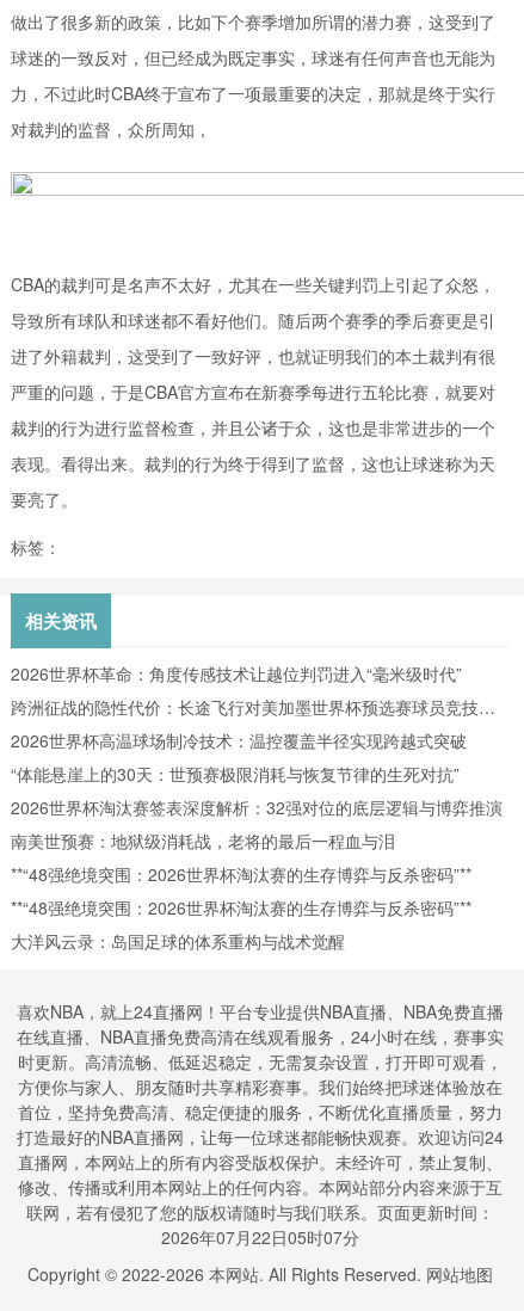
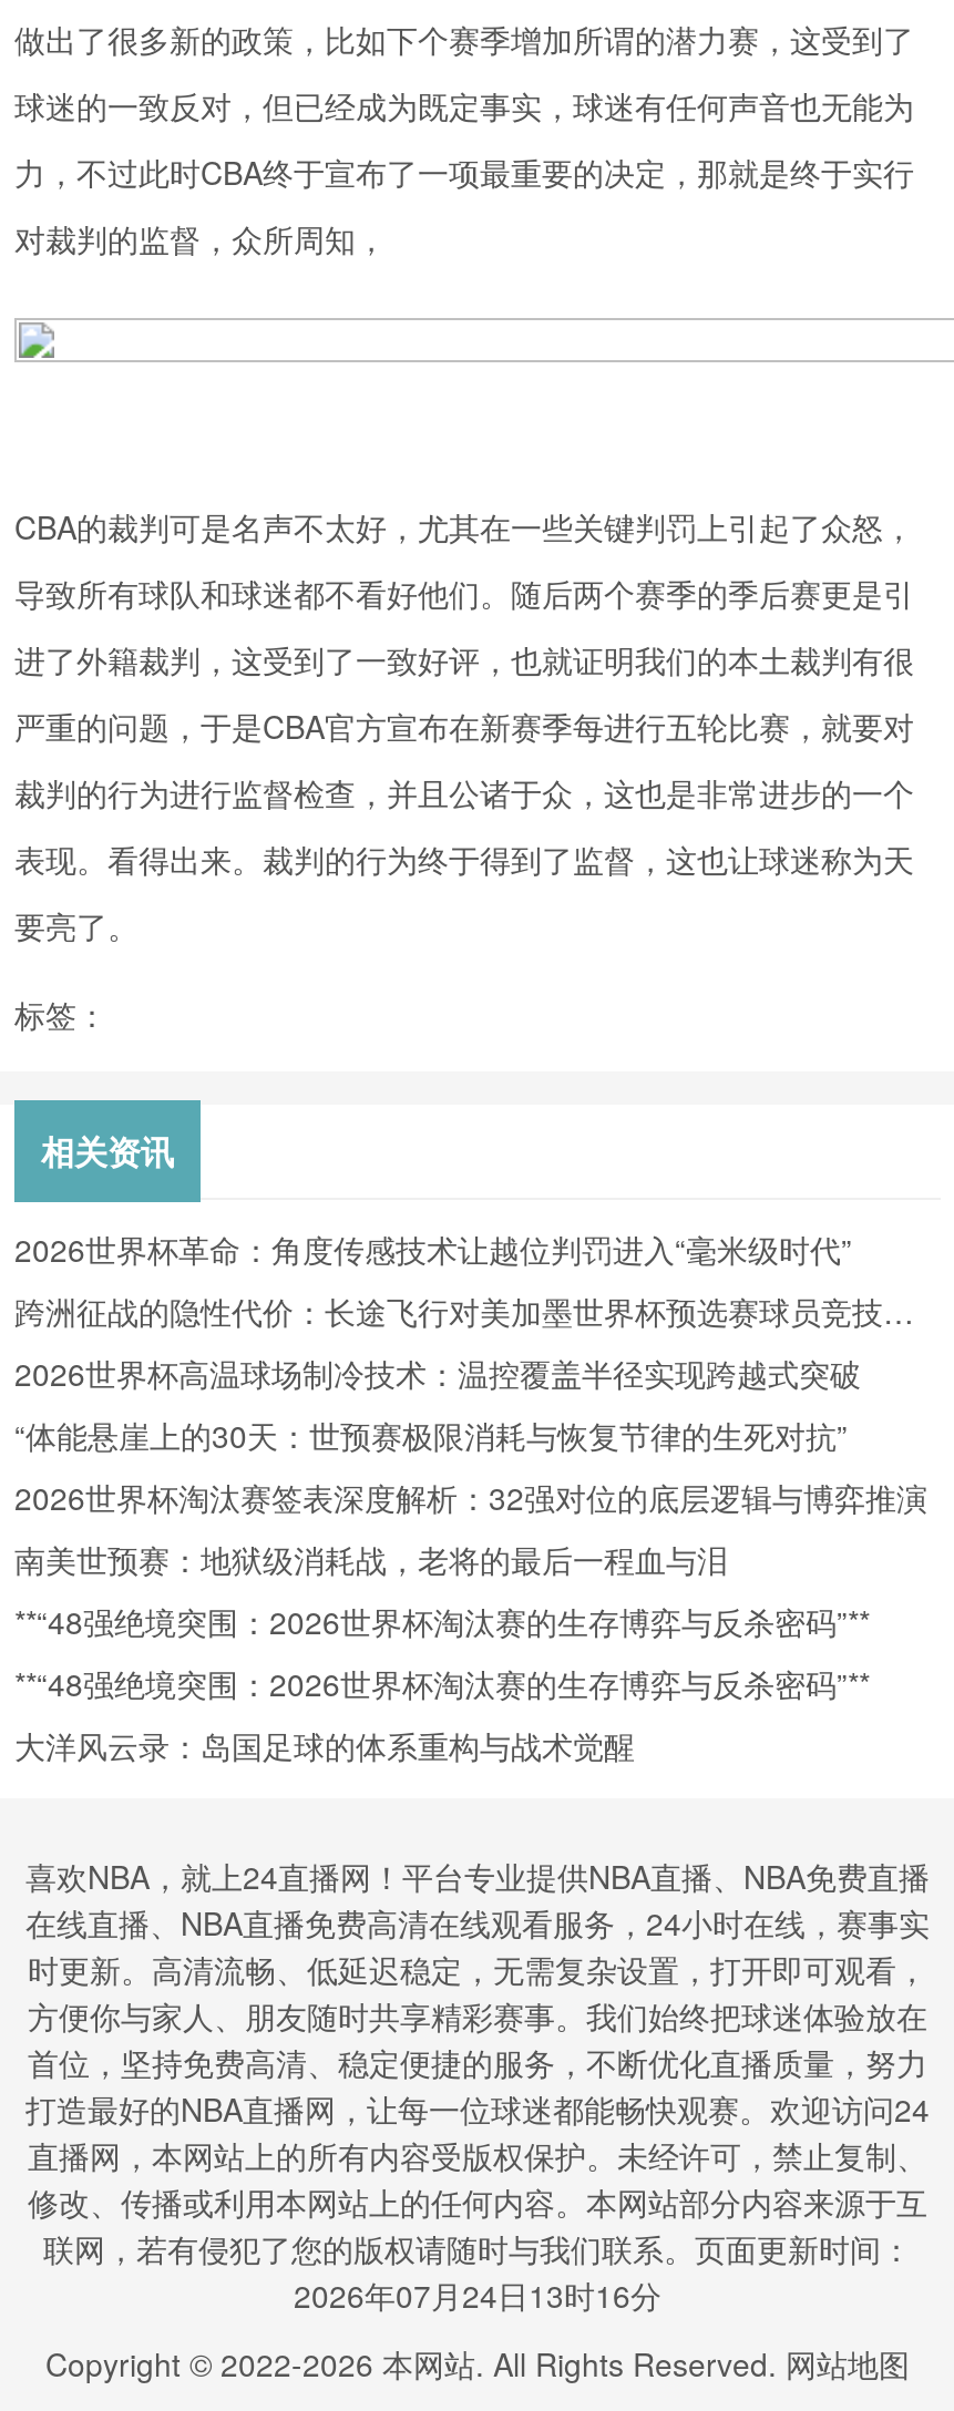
- 2026年07月22日05时07分
+ 2026年07月24日13时16分
